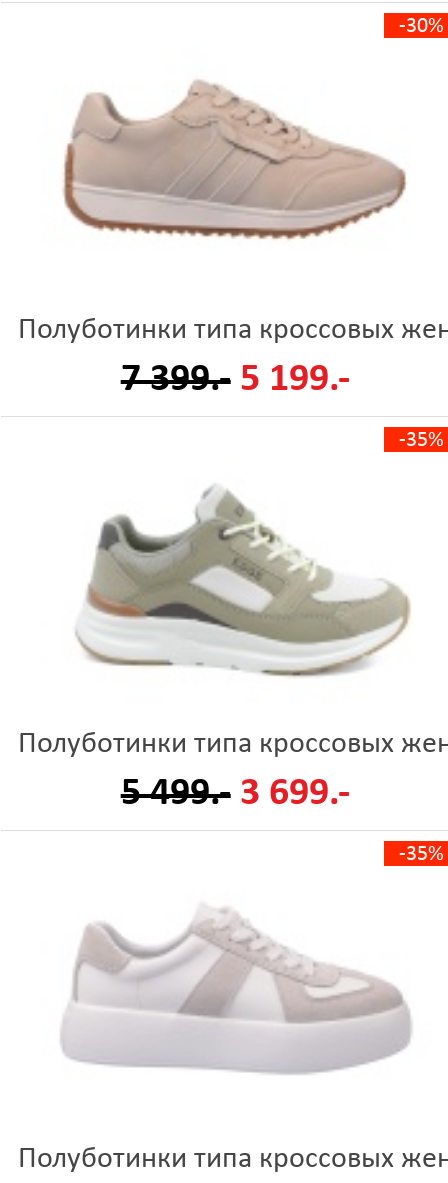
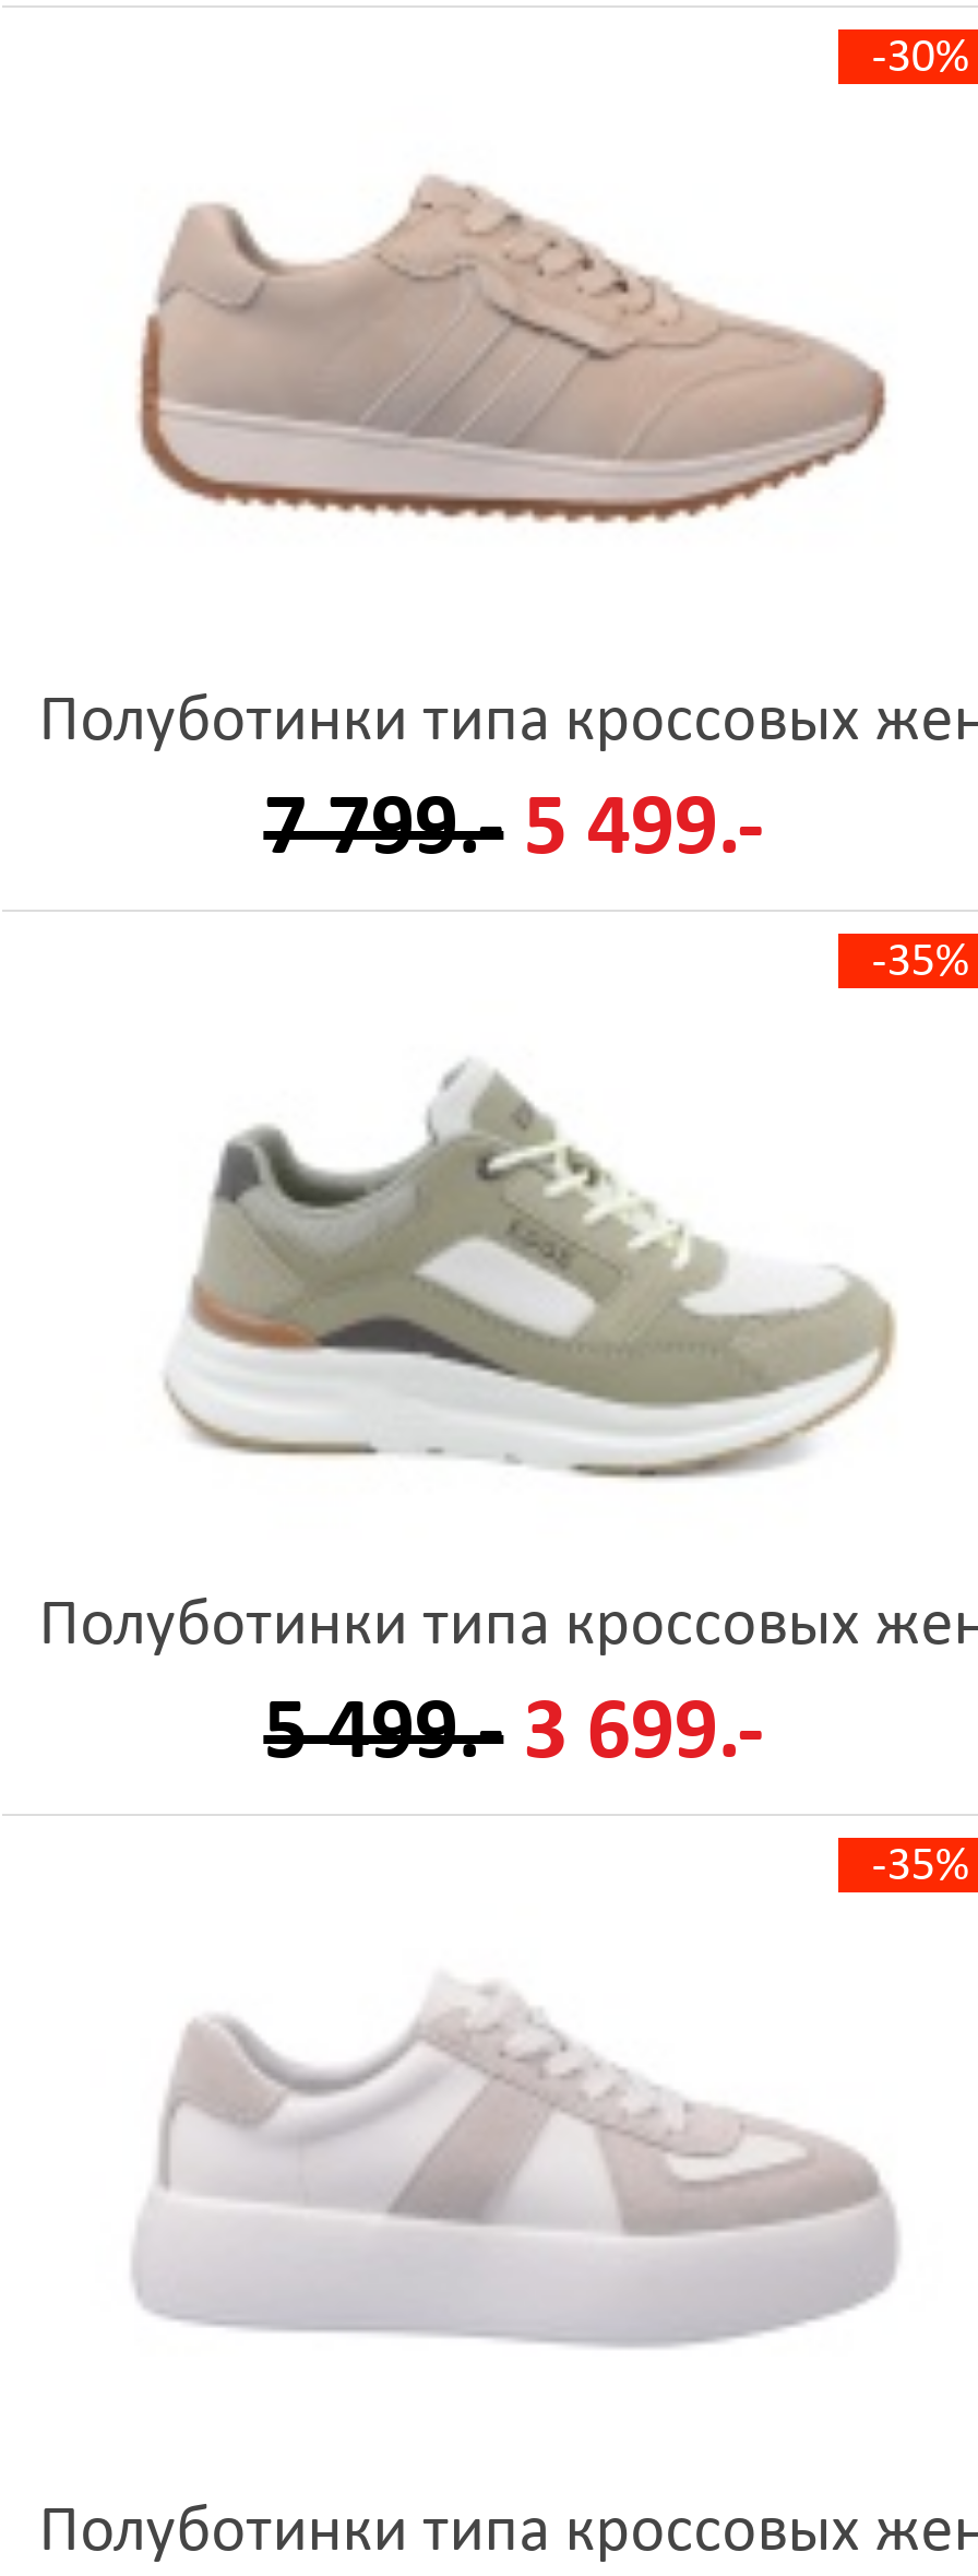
- 7 399.- 5 199.-
+ 7 799.- 5 499.-
